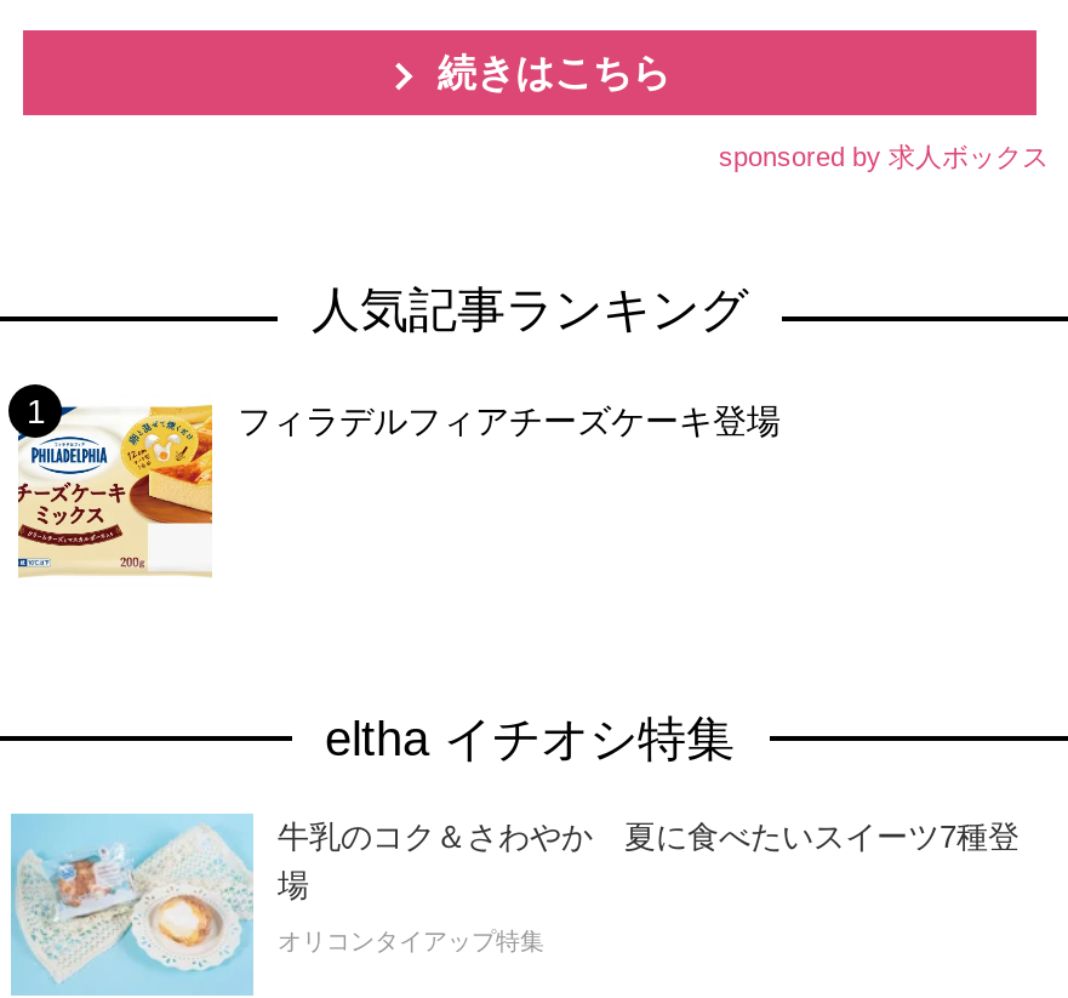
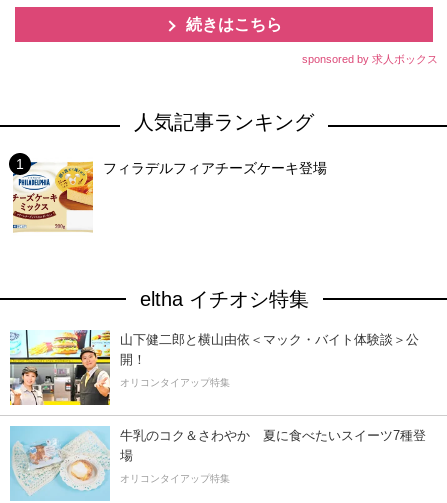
+ [image]
+ 山下健二郎と横山由依＜マック・バイト体験談＞公
+ 開！
+ オリコンタイアップ特集
